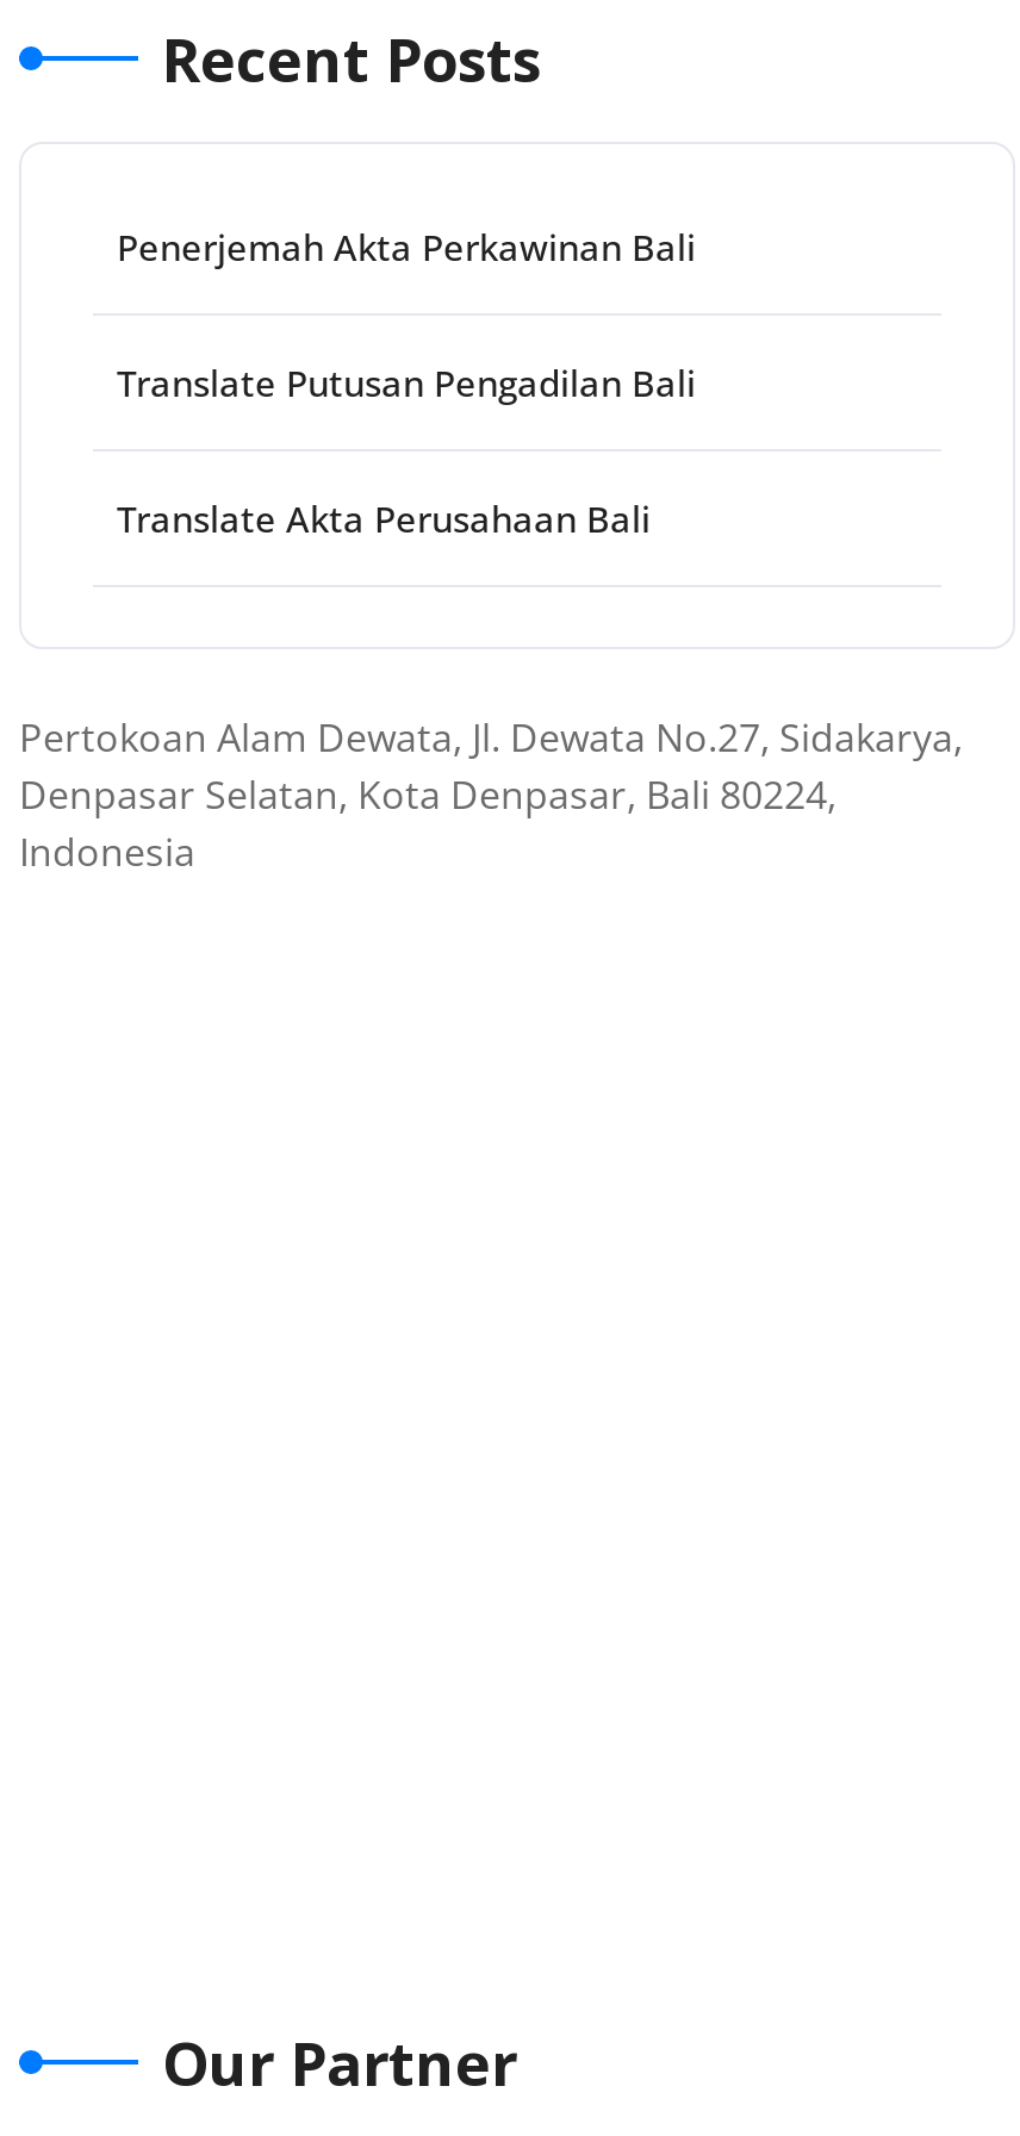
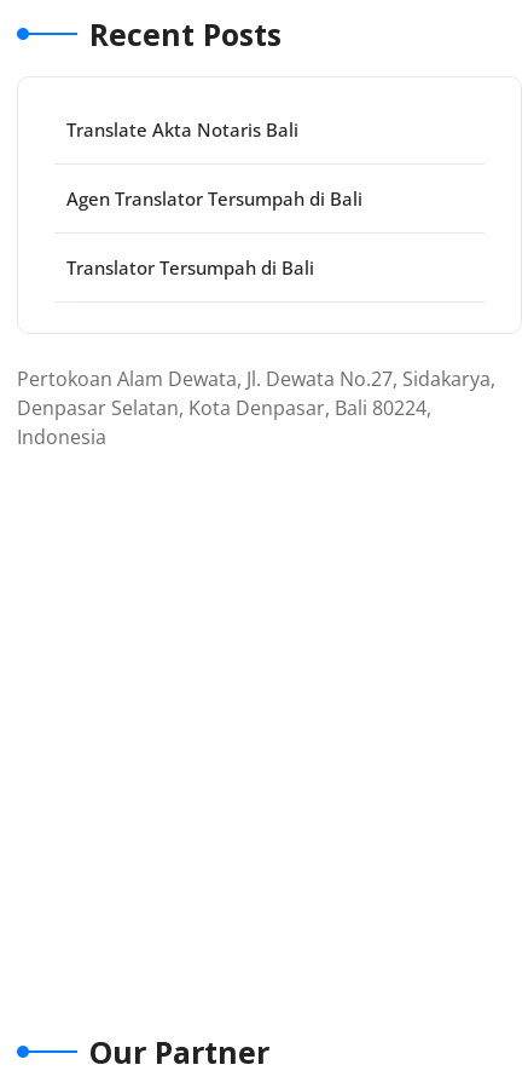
- Penerjemah Akta Perkawinan Bali
+ Translate Akta Notaris Bali

- Translate Putusan Pengadilan Bali
+ Agen Translator Tersumpah di Bali

- Translate Akta Perusahaan Bali
+ Translator Tersumpah di Bali
